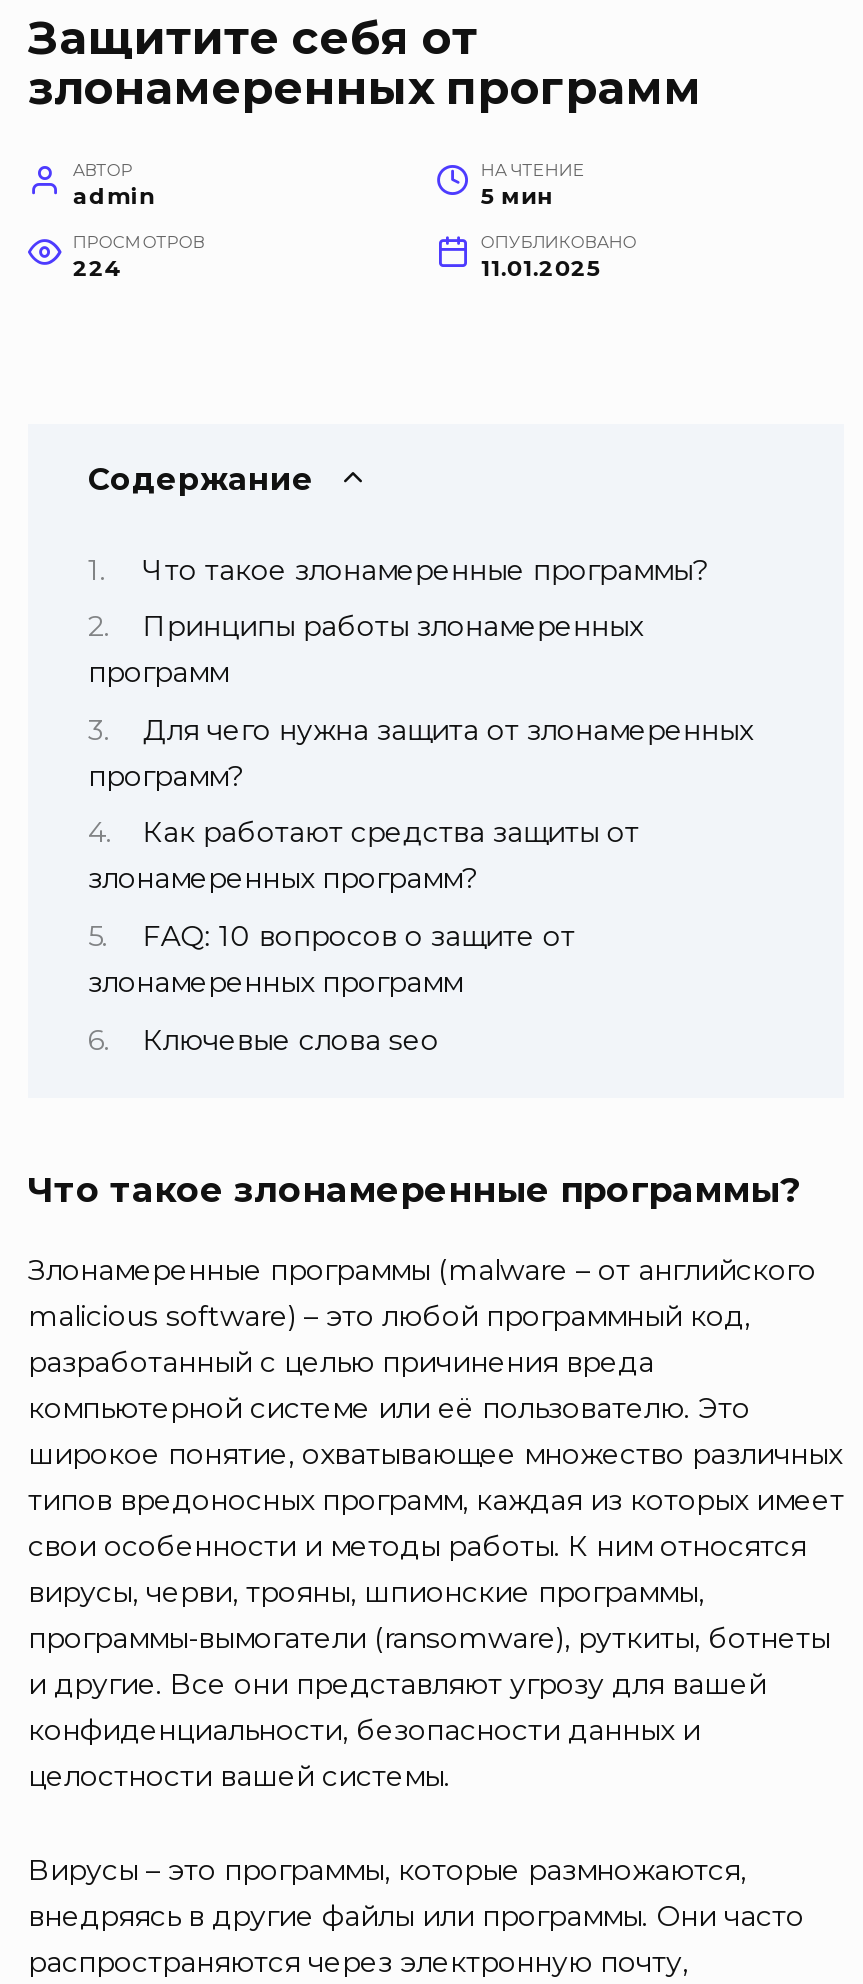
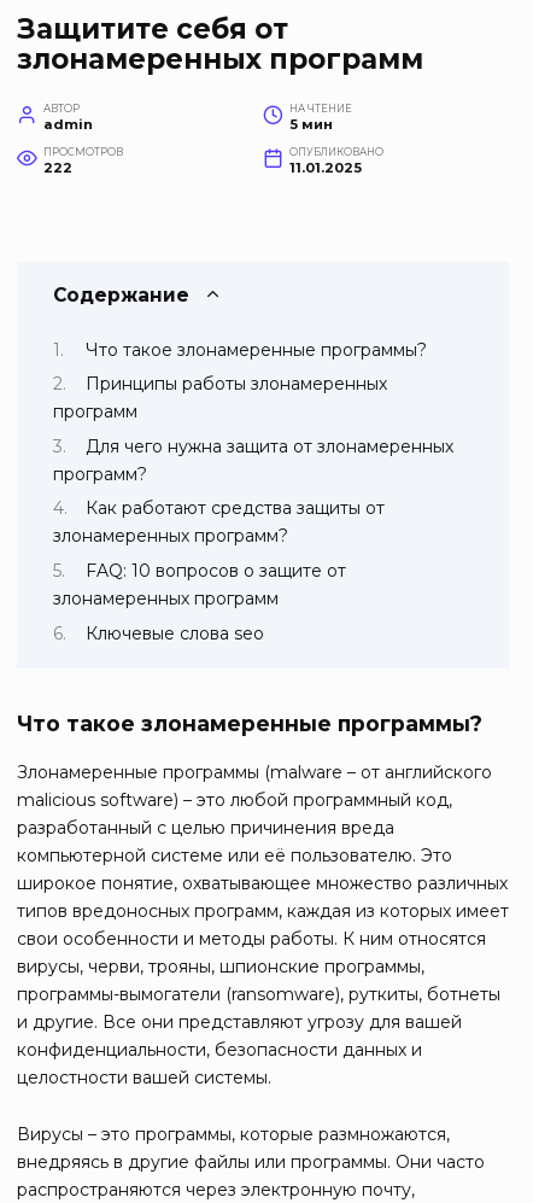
- 224
+ 222
